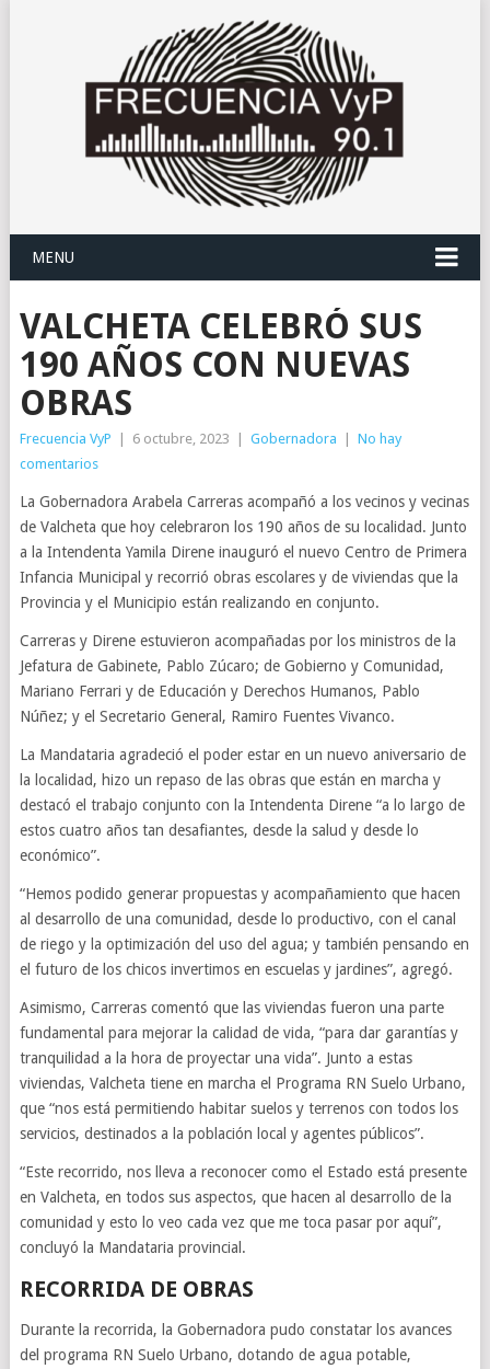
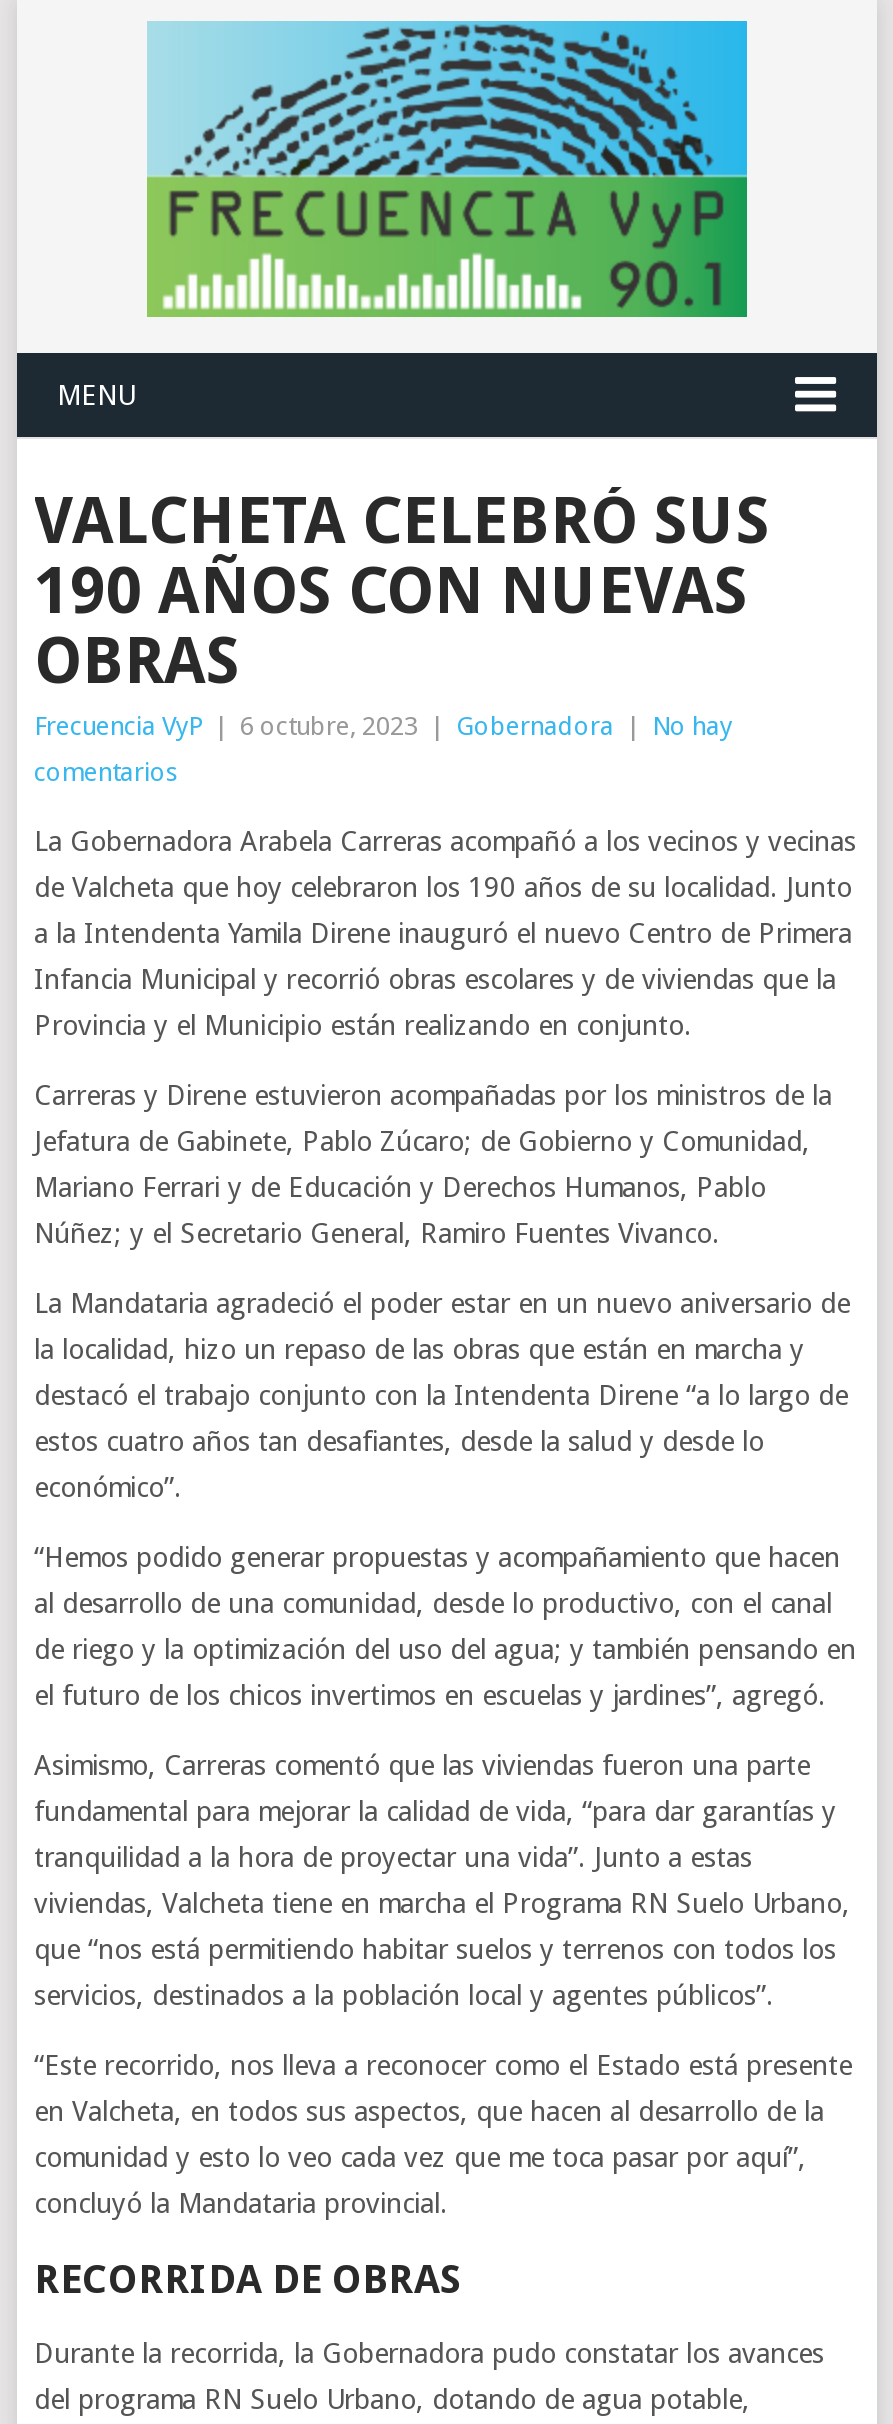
- [image]
+ [image]
